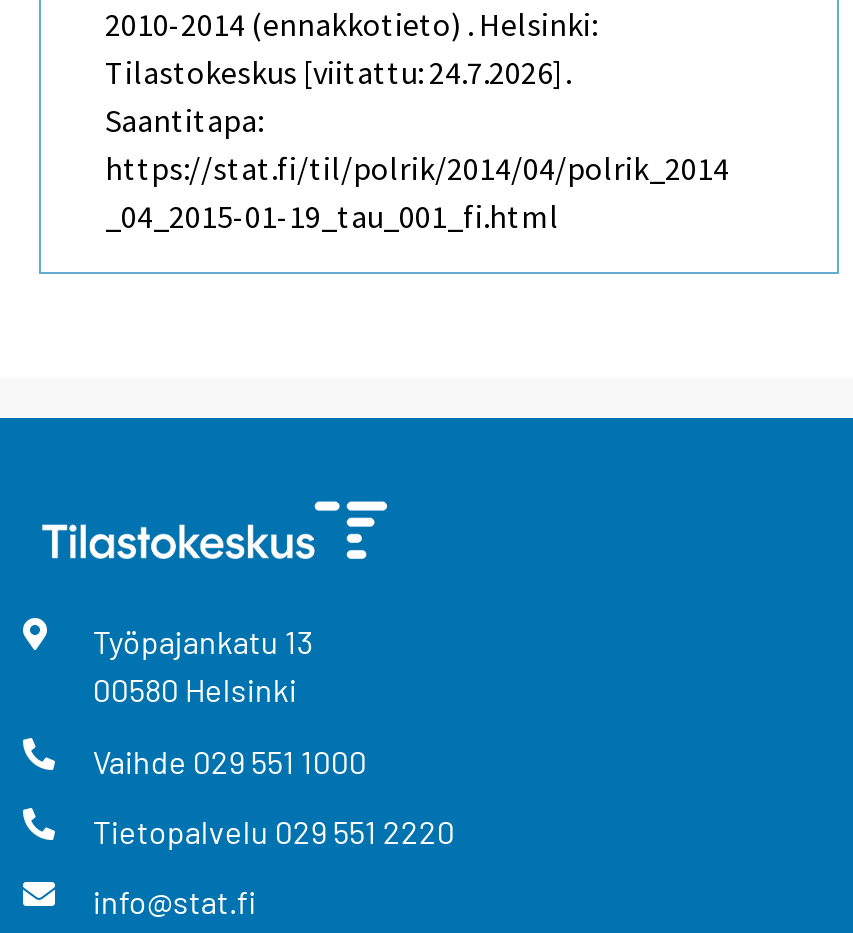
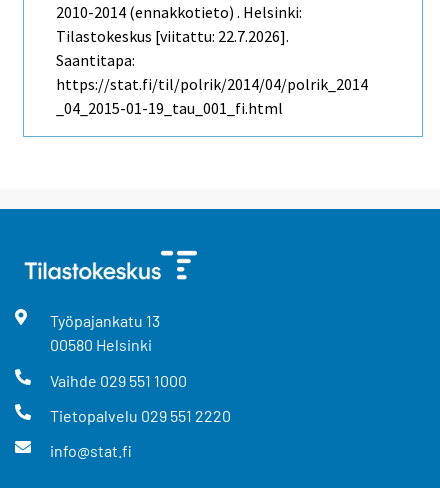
- Tilastokeskus [viitattu: 24.7.2026].
+ Tilastokeskus [viitattu: 22.7.2026].
